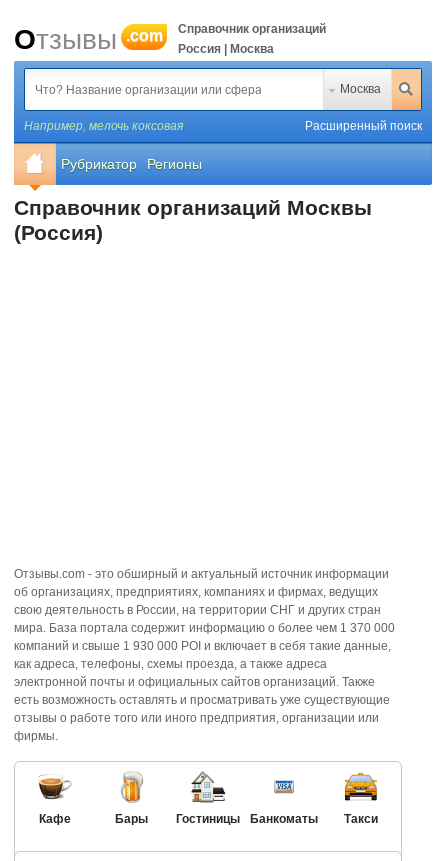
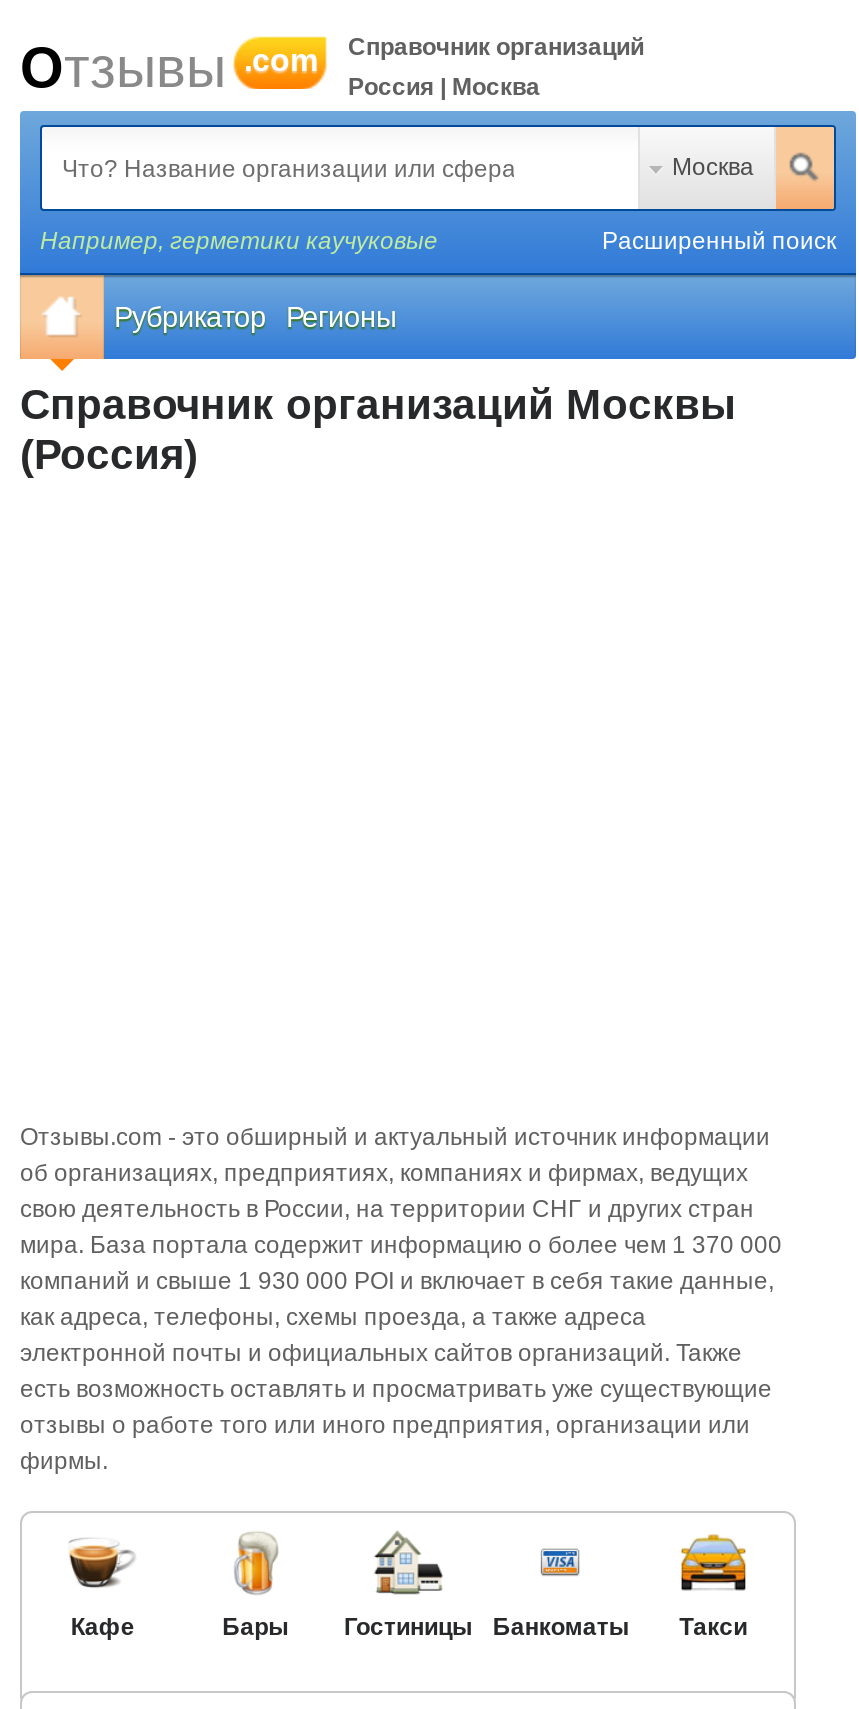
- Например, мелочь коксовая
+ Например, герметики каучуковые
